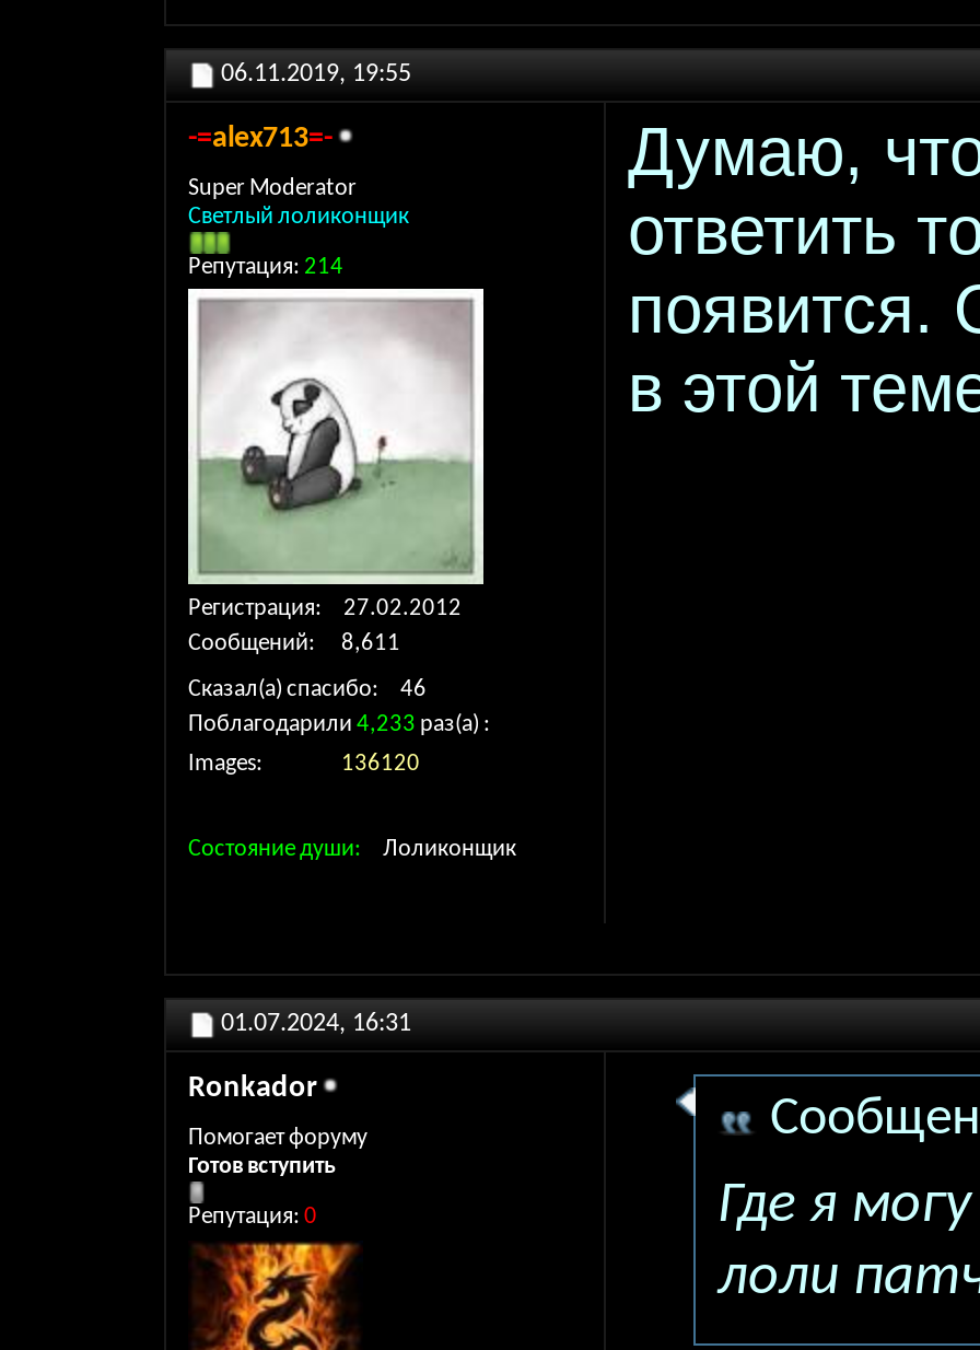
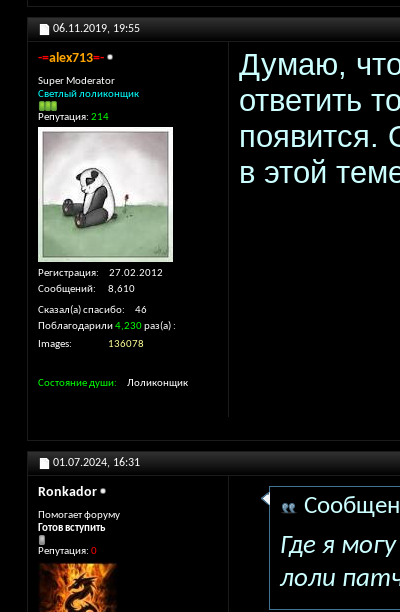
- Сообщений 8,611
+ Сообщений 8,610

- Поблагодарили 4,233 раз(а)
+ Поблагодарили 4,230 раз(а)

- 136120
+ 136078
